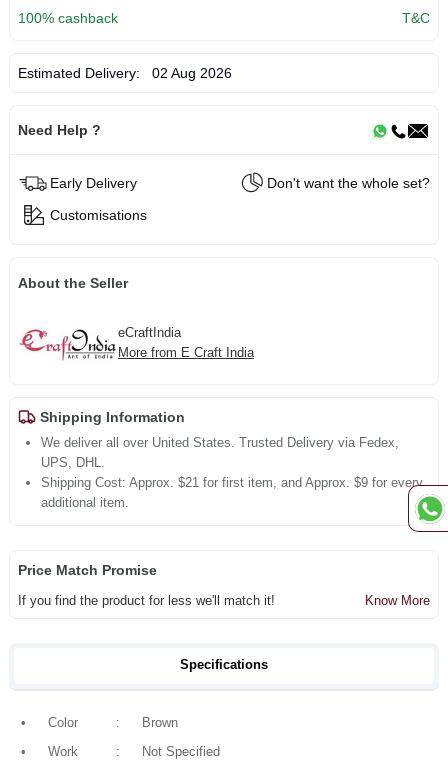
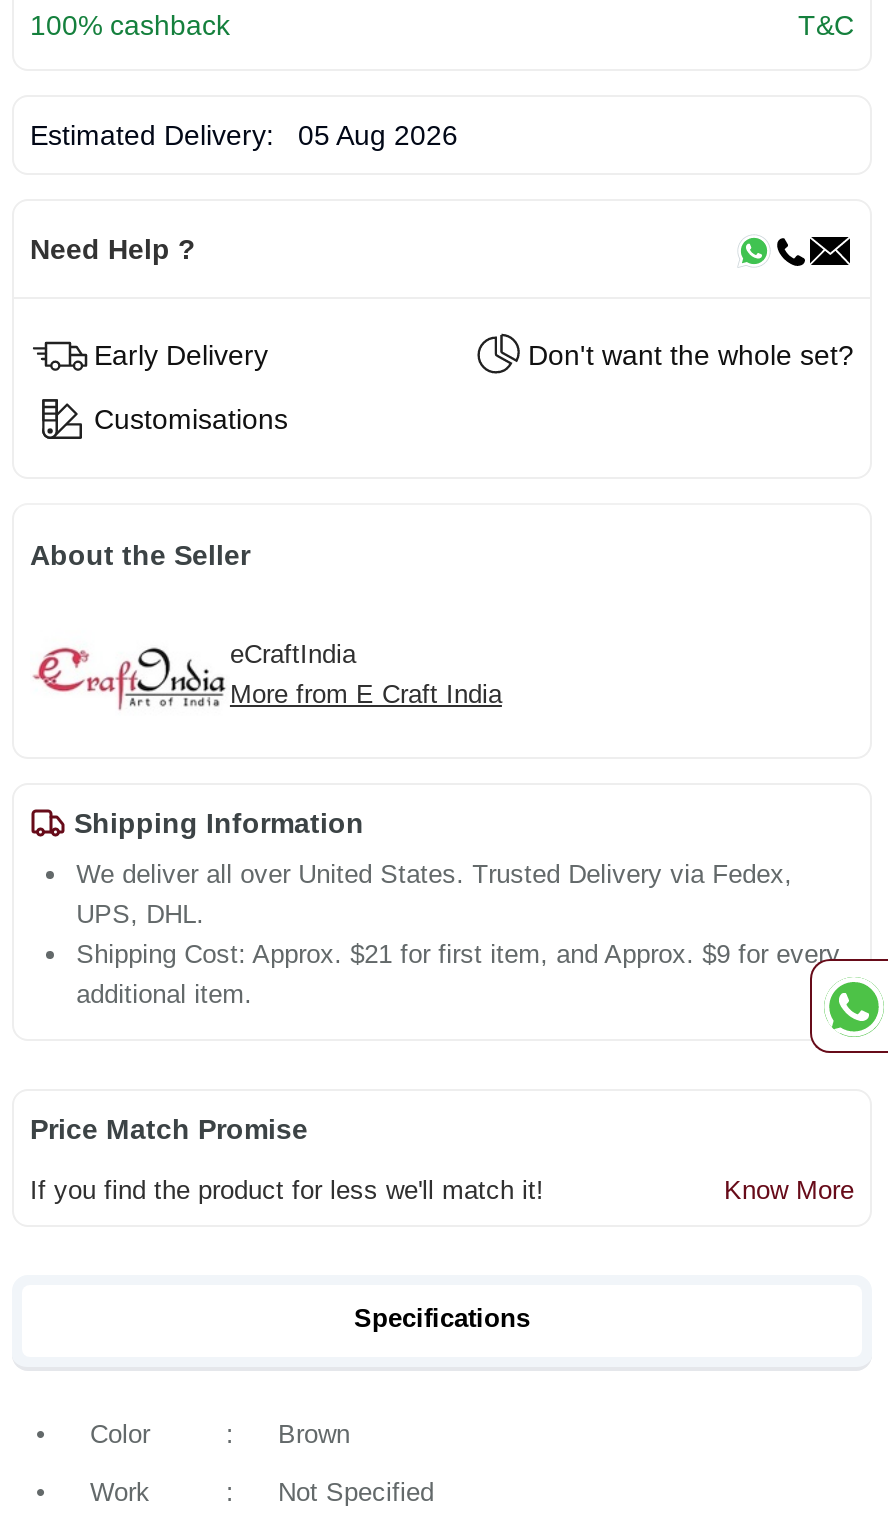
- Estimated Delivery: 02 Aug 2026
+ Estimated Delivery: 05 Aug 2026
